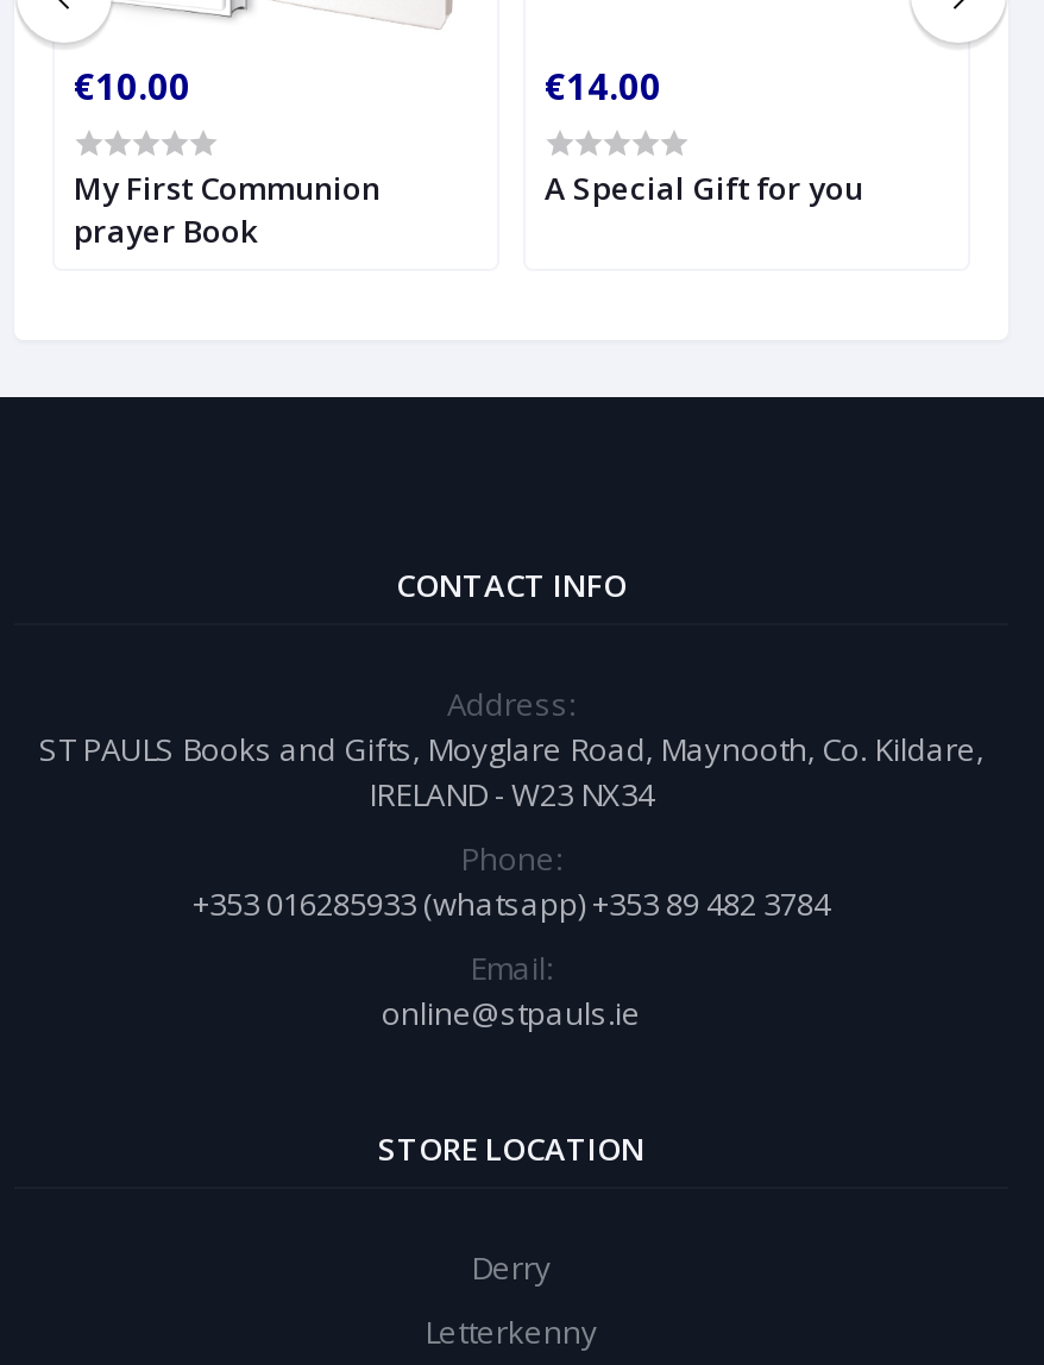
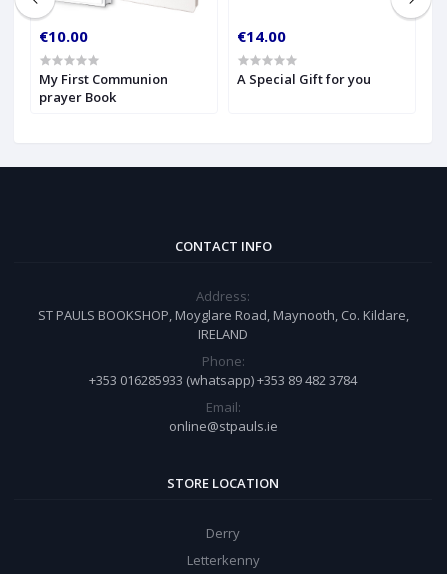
- ST PAULS Books and Gifts, Moyglare Road, Maynooth, Co. Kildare,
- IRELAND - W23 NX34
+ ST PAULS BOOKSHOP, Moyglare Road, Maynooth, Co. Kildare,
+ IRELAND
